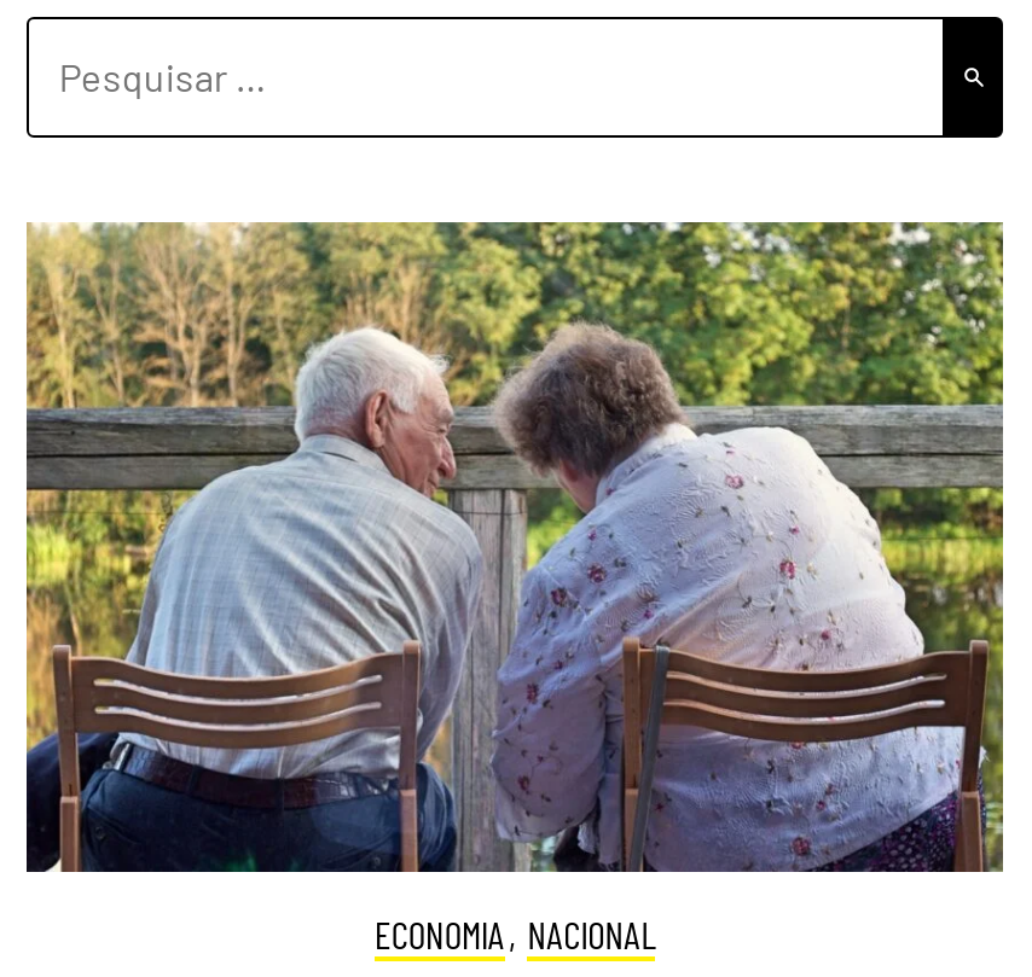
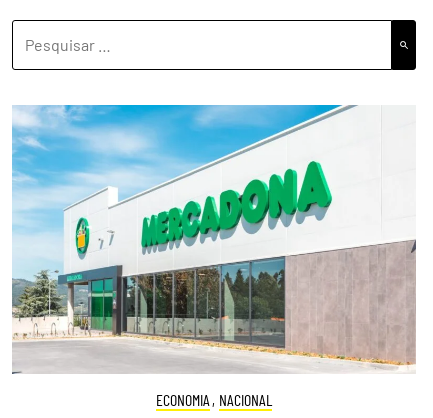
- [image]
+ [image]
